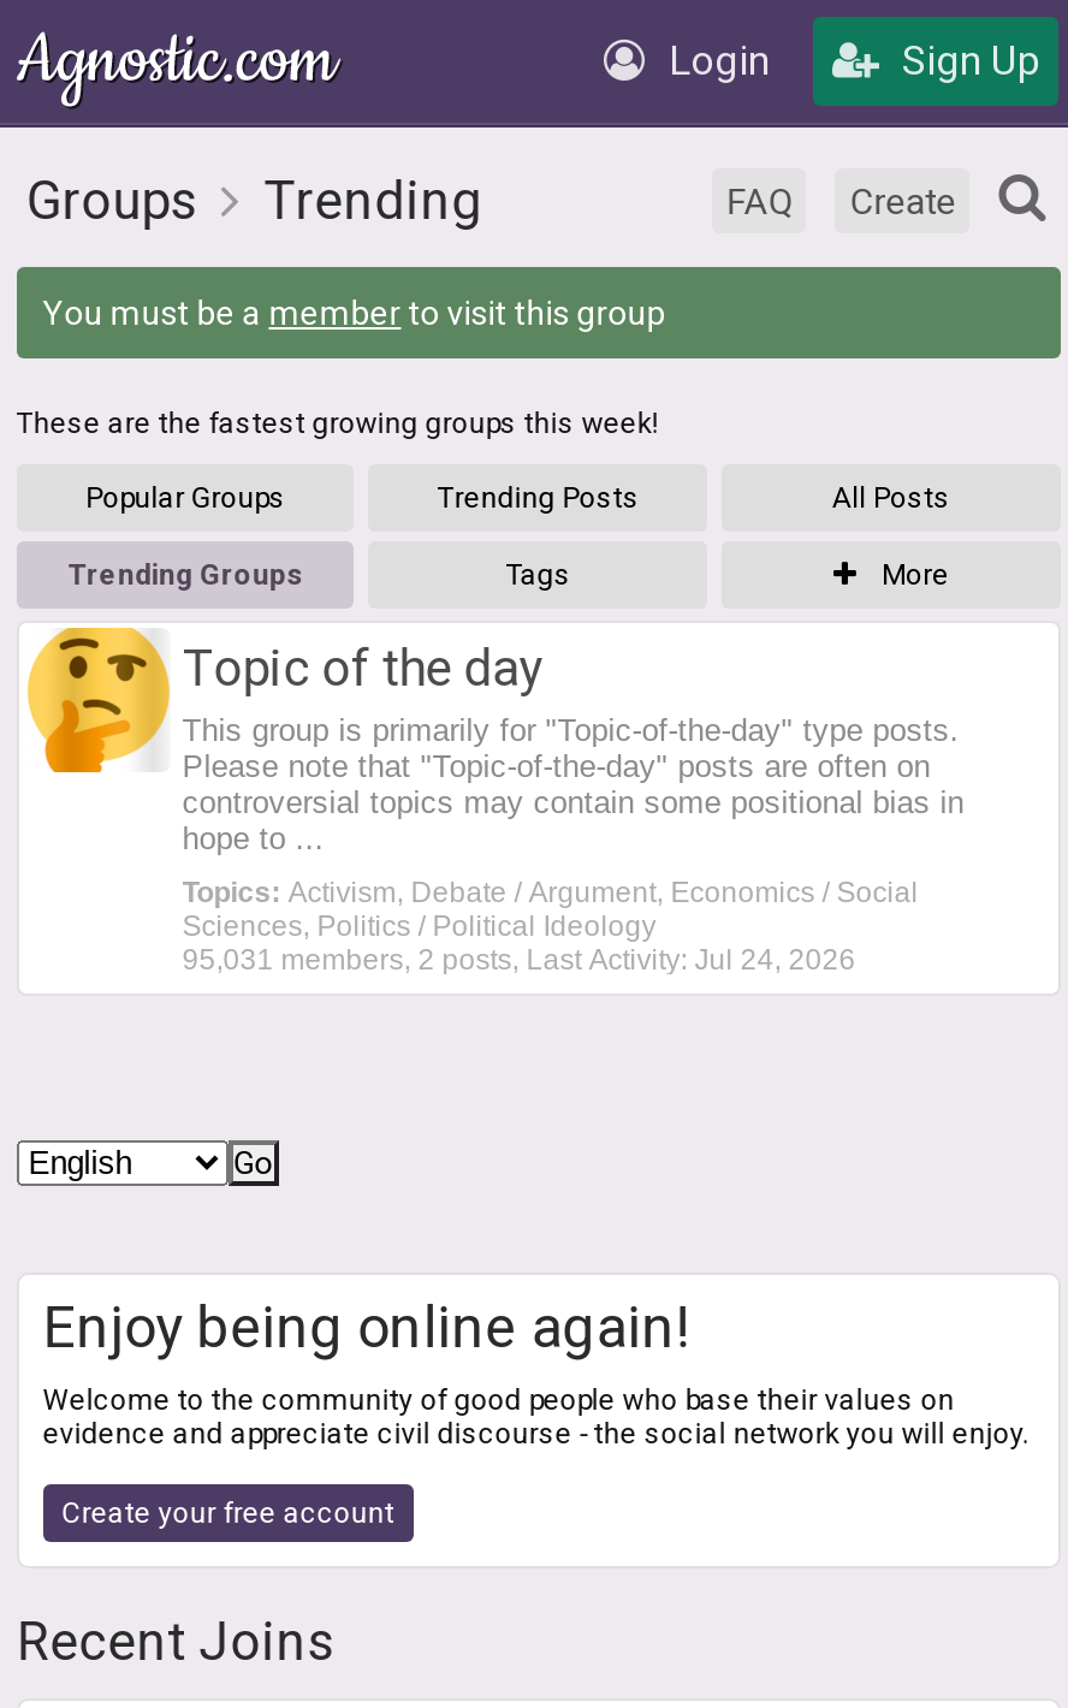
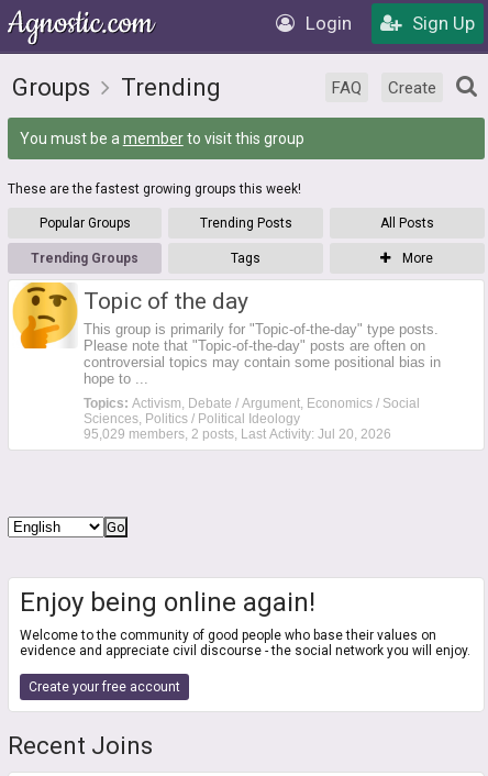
- 95,031 members, 2 posts, Last Activity: Jul 24, 2026
+ 95,029 members, 2 posts, Last Activity: Jul 20, 2026
